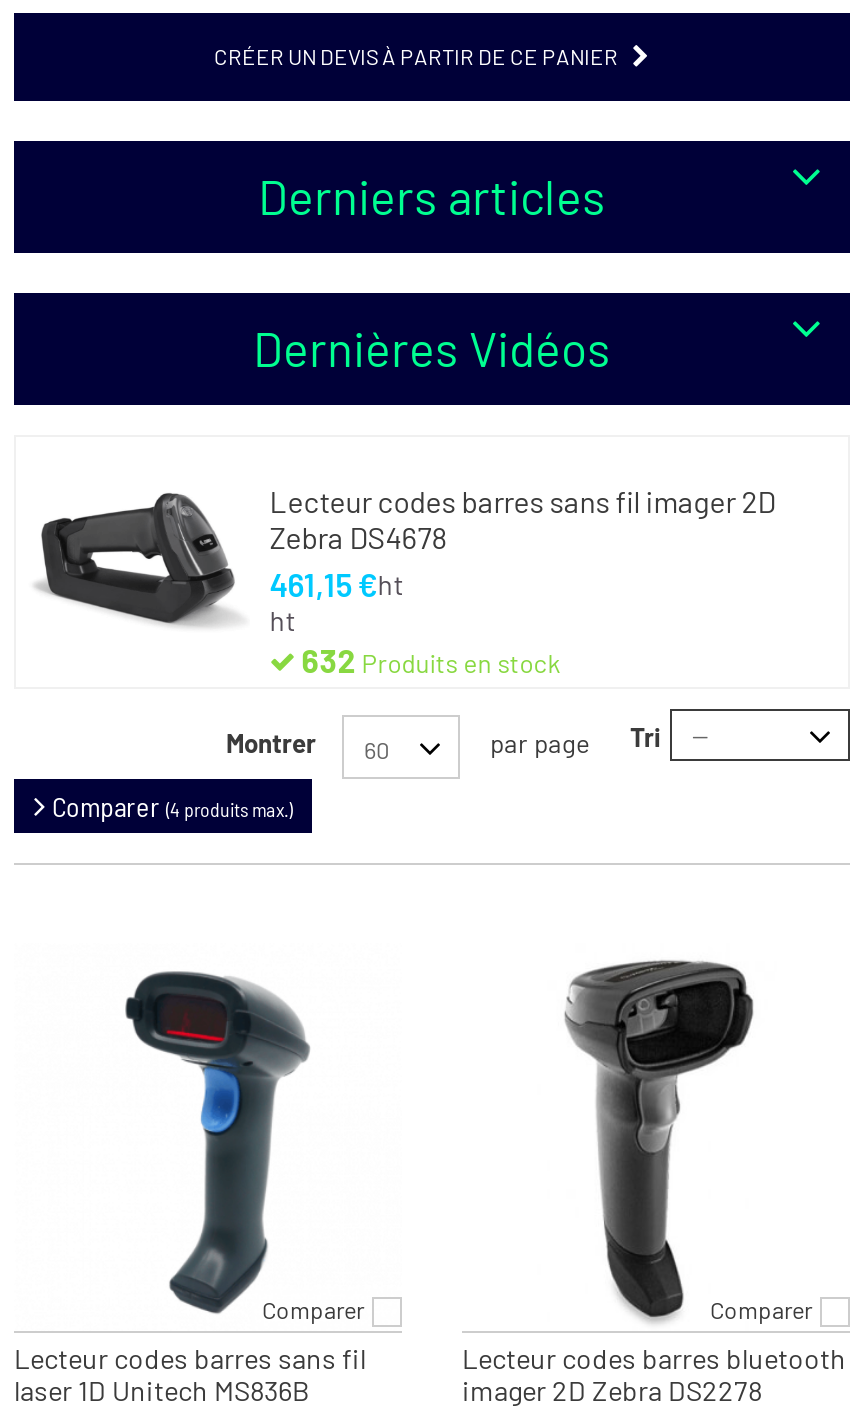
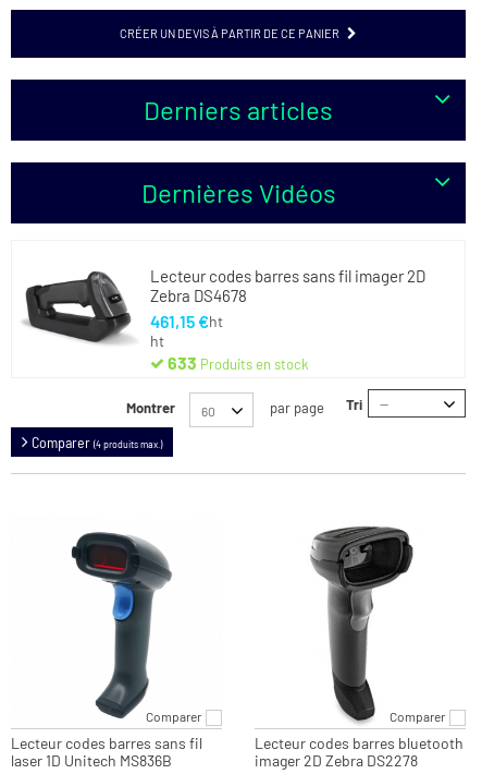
- 632 Produits en stock
+ 633 Produits en stock
